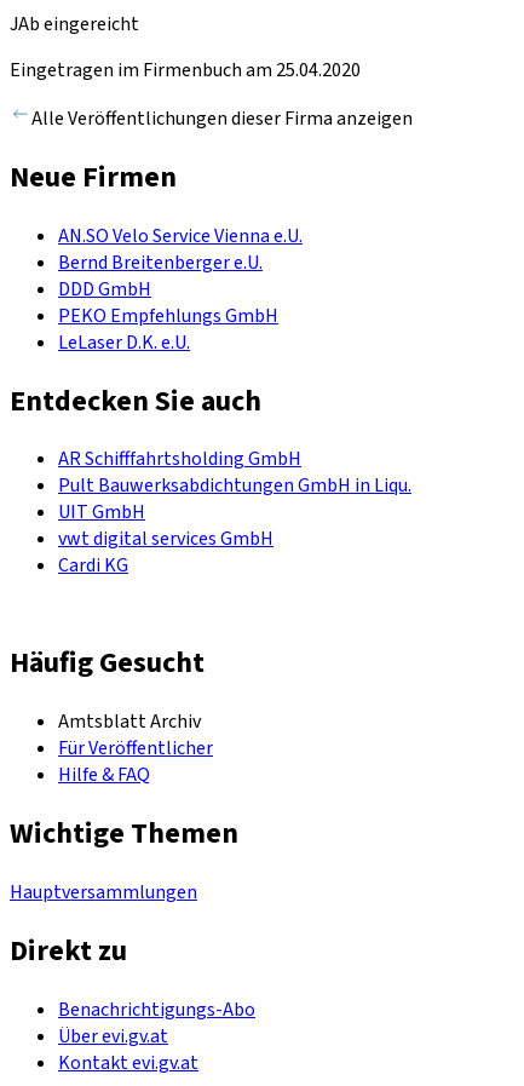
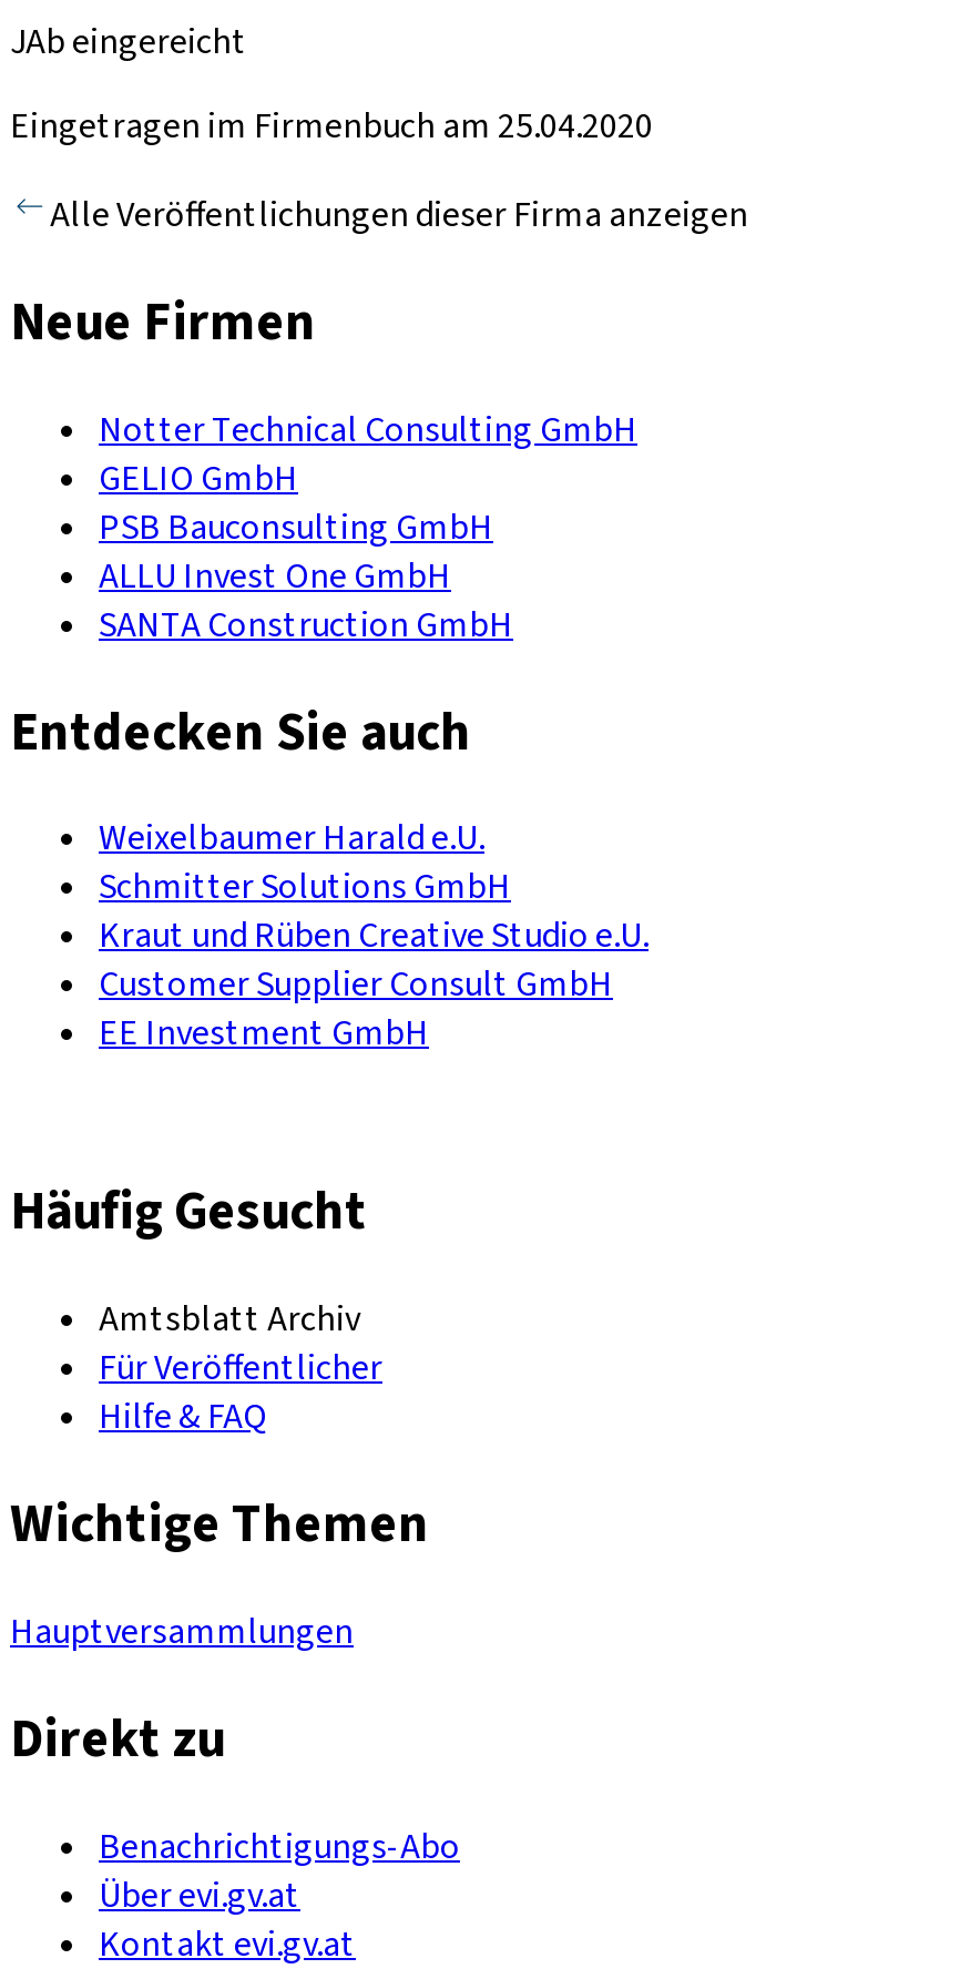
- AN.SO Velo Service Vienna e.U.
- Bernd Breitenberger e.U.
- DDD GmbH
- PEKO Empfehlungs GmbH
- LeLaser D.K. e.U.
+ Notter Technical Consulting GmbH
+ GELIO GmbH
+ PSB Bauconsulting GmbH
+ ALLU Invest One GmbH
+ SANTA Construction GmbH

- AR Schifffahrtsholding GmbH
- Pult Bauwerksabdichtungen GmbH in Liqu.
- UIT GmbH
- vwt digital services GmbH
- Cardi KG
+ Weixelbaumer Harald e.U.
+ Schmitter Solutions GmbH
+ Kraut und Rüben Creative Studio e.U.
+ Customer Supplier Consult GmbH
+ EE Investment GmbH
